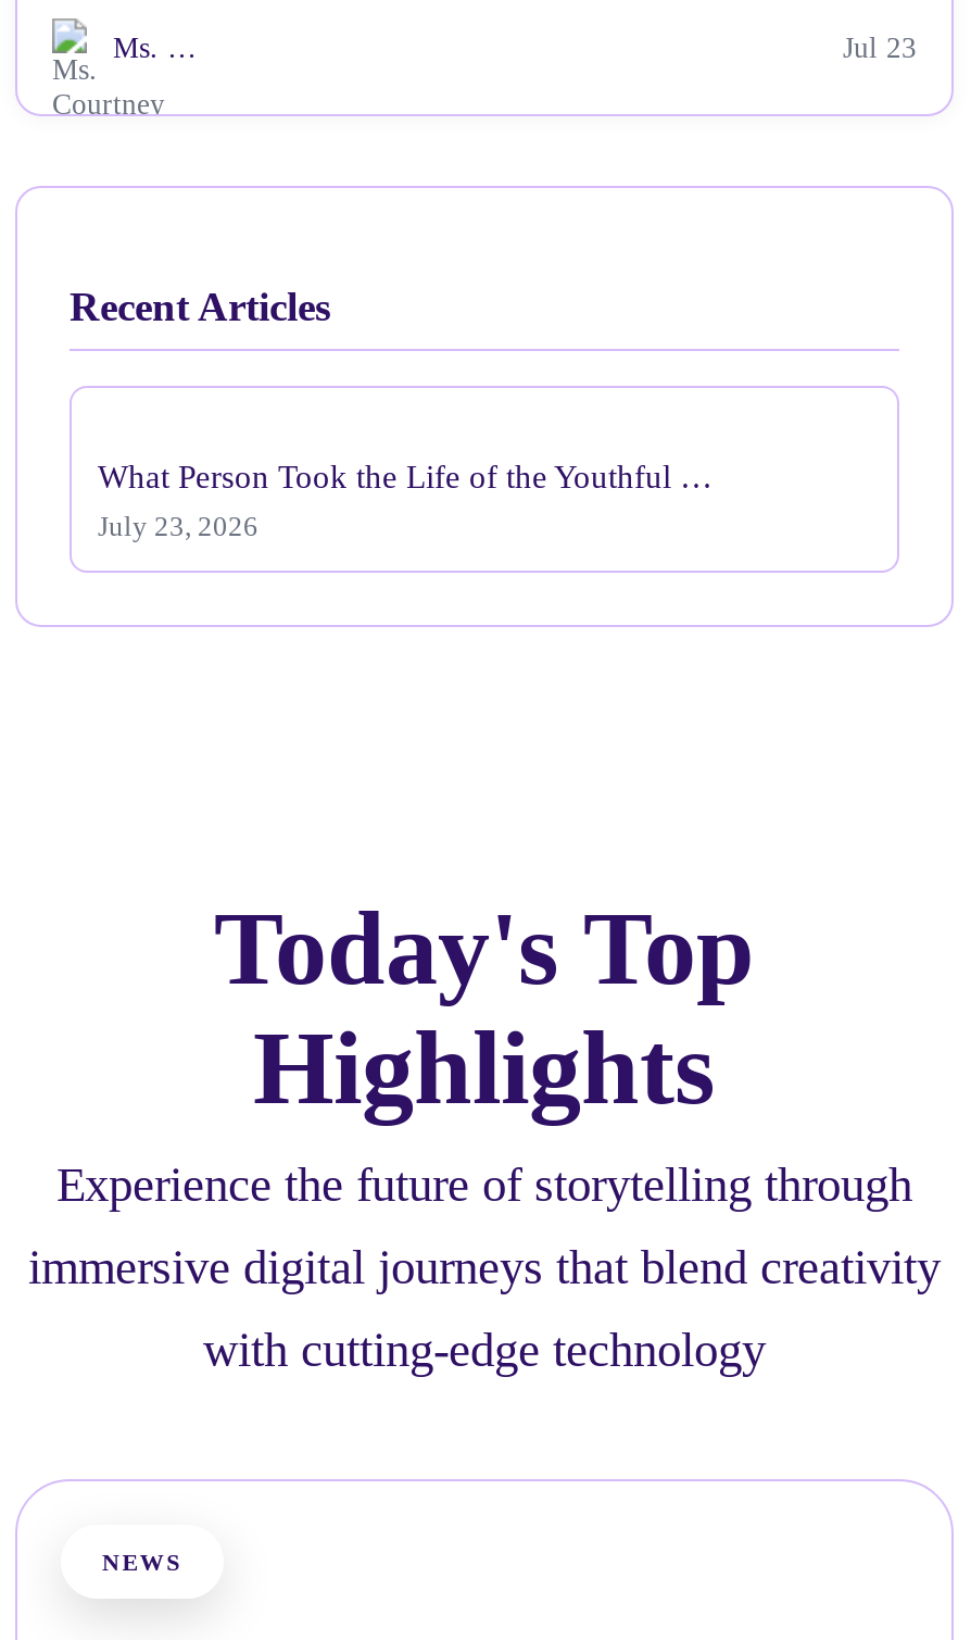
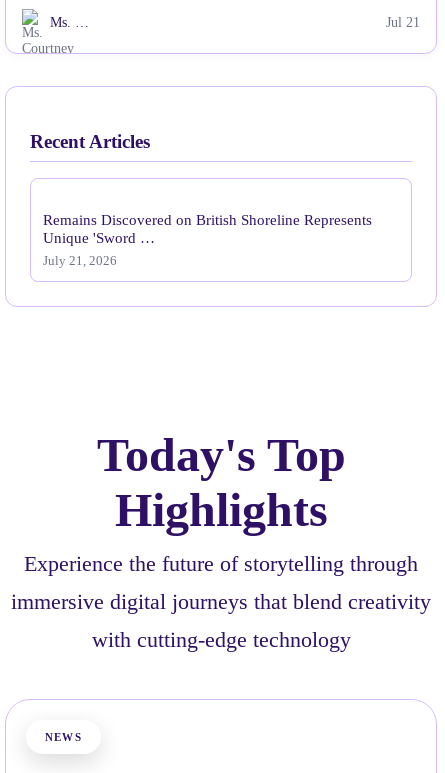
- Jul 23
+ Jul 21

- What Person Took the Life of the Youthful …
+ Remains Discovered on British Shoreline Represents
+ Unique 'Sword …

- July 23, 2026
+ July 21, 2026
